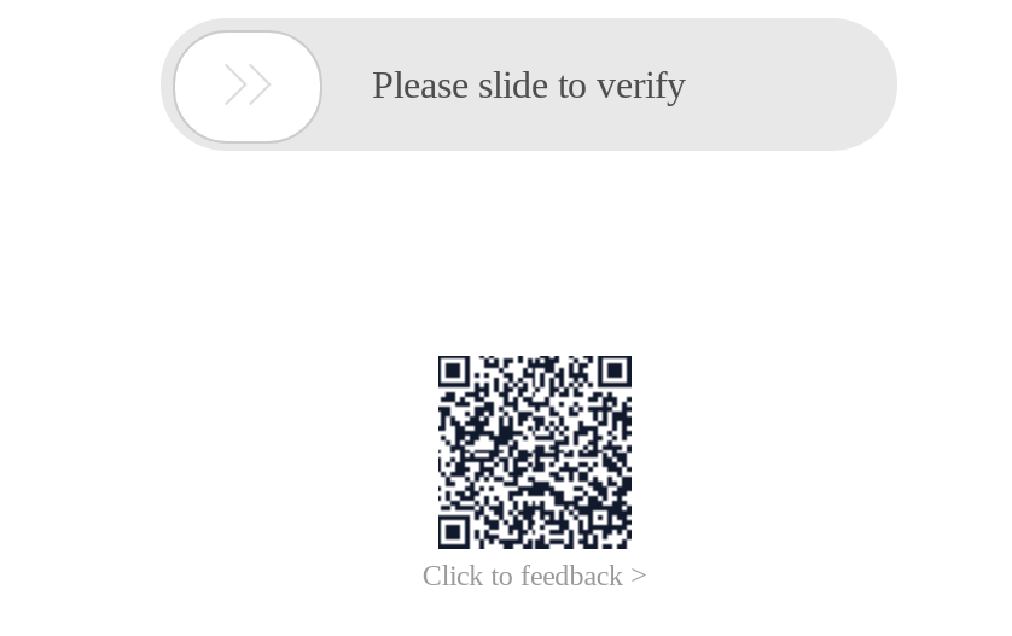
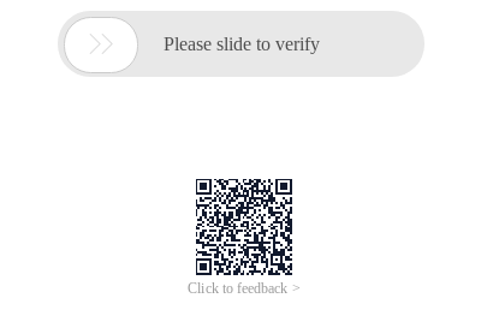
- [image]
+ [image]
